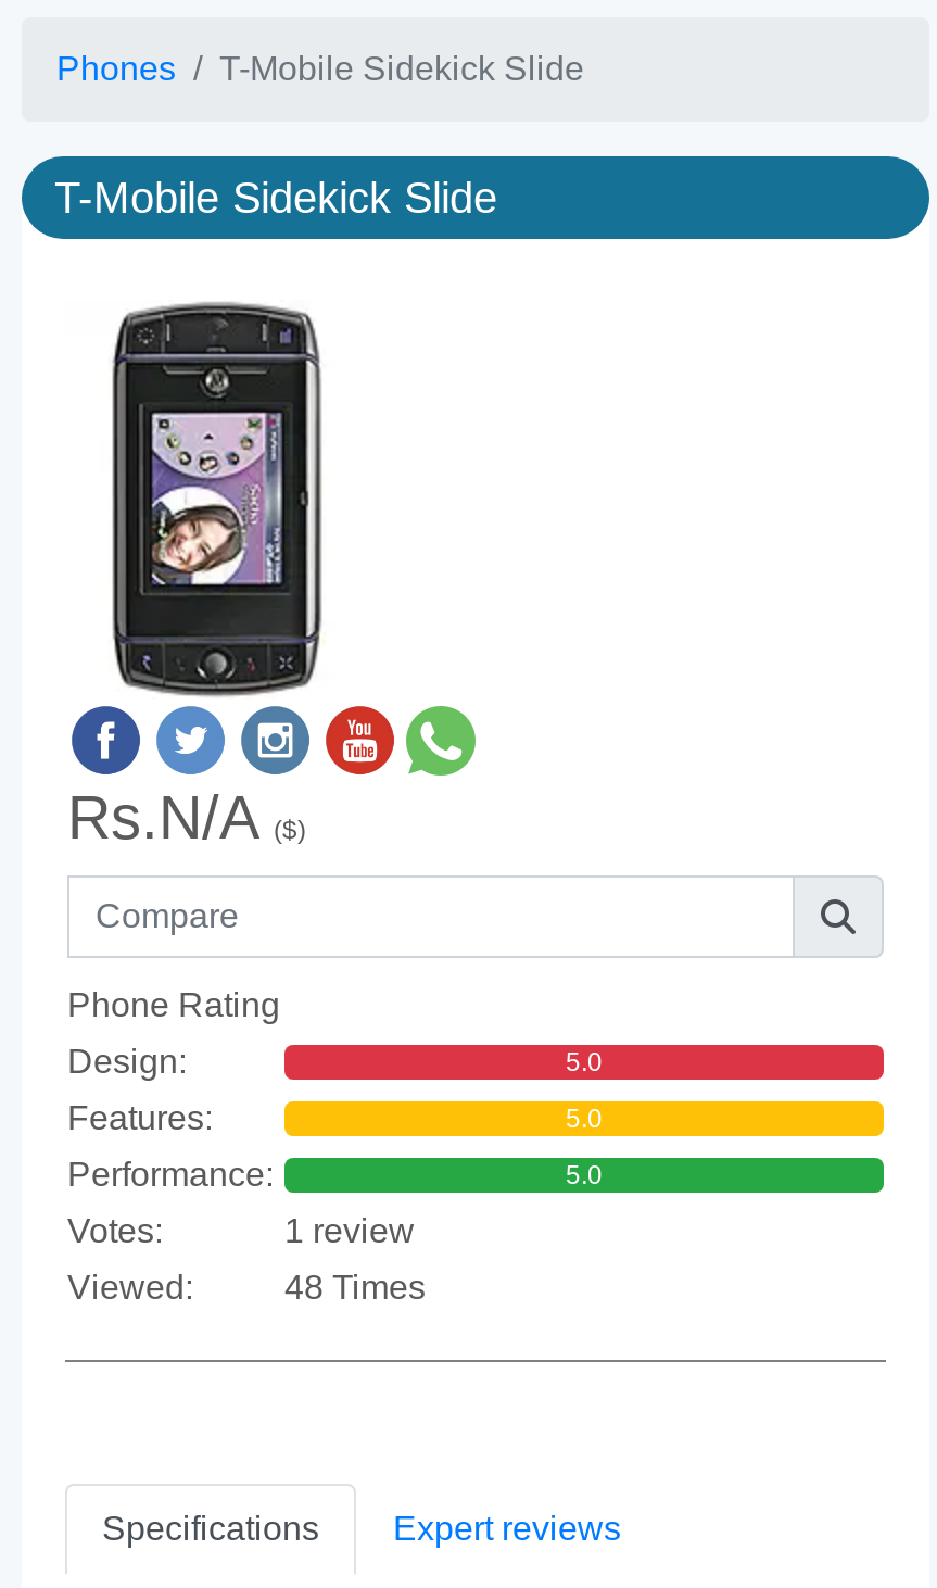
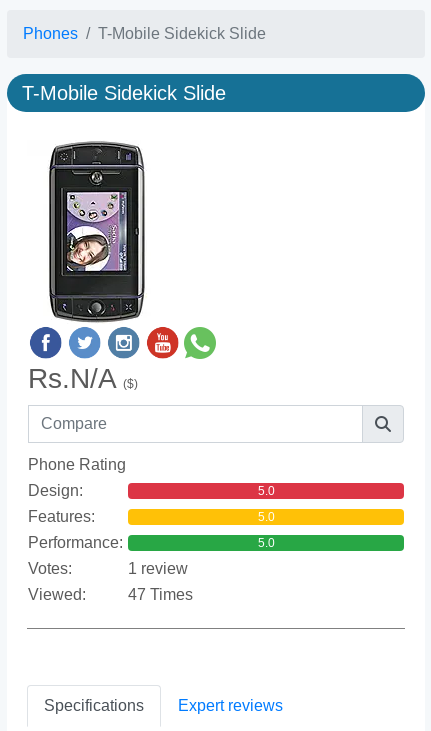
- 48 Times
+ 47 Times
